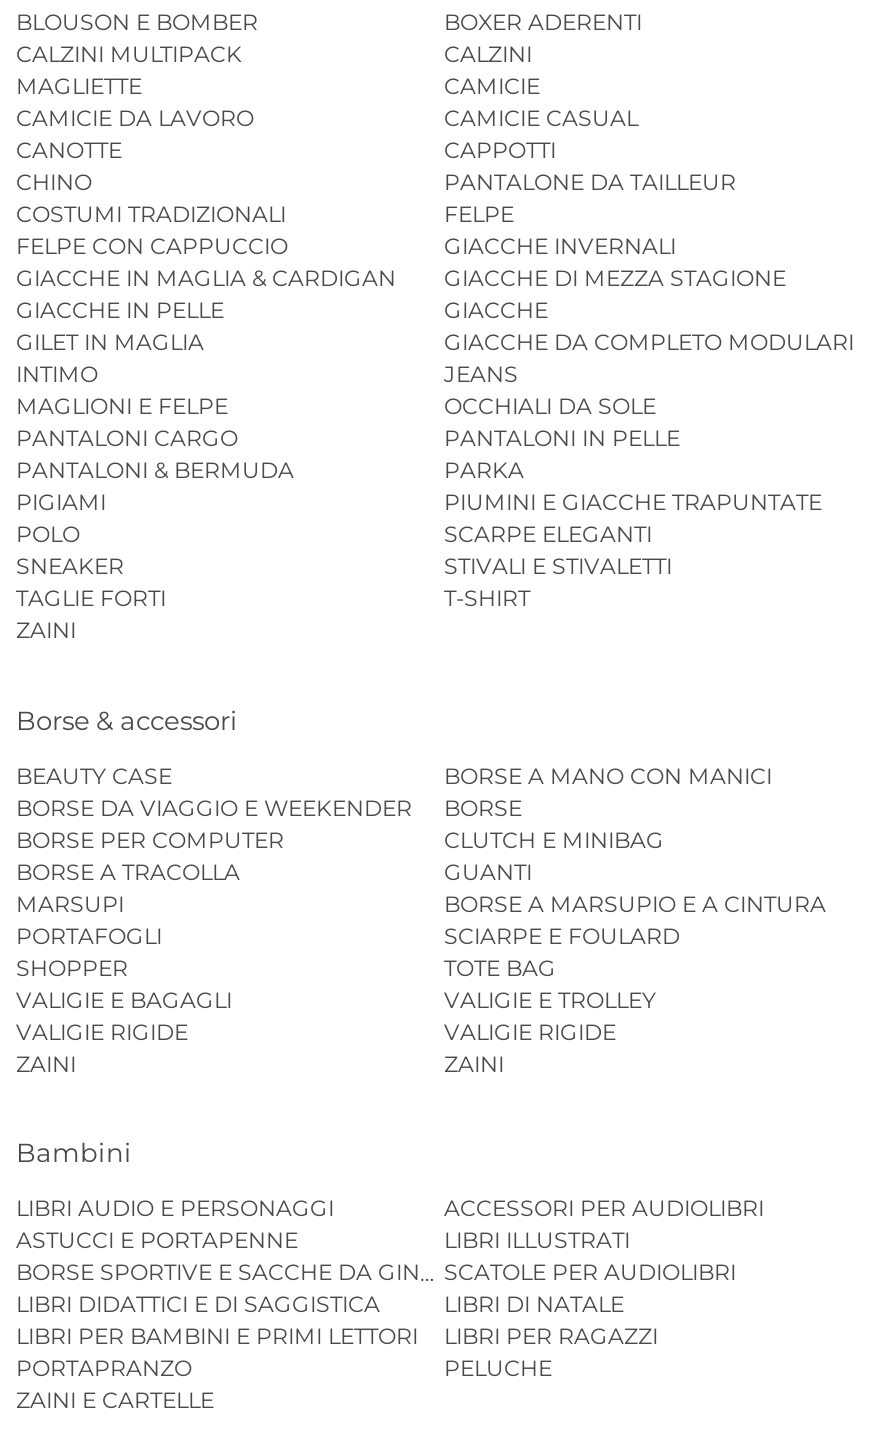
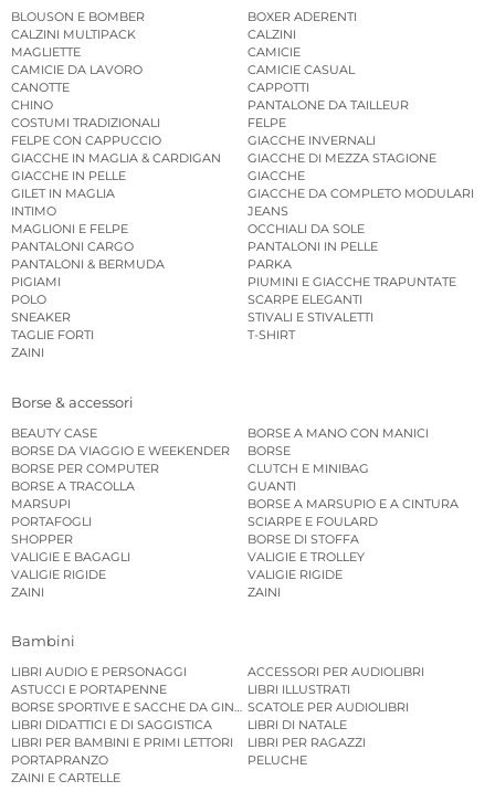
- TOTE BAG
+ BORSE DI STOFFA
